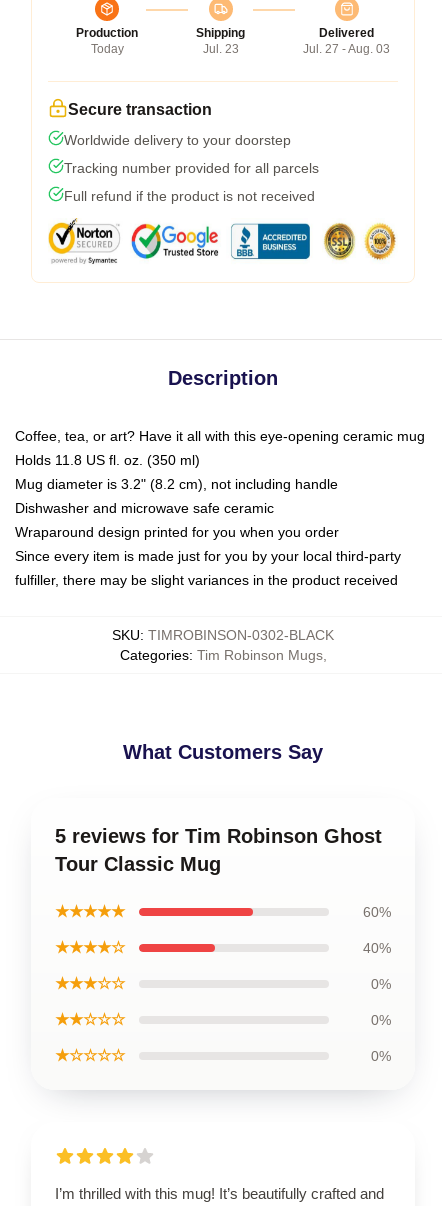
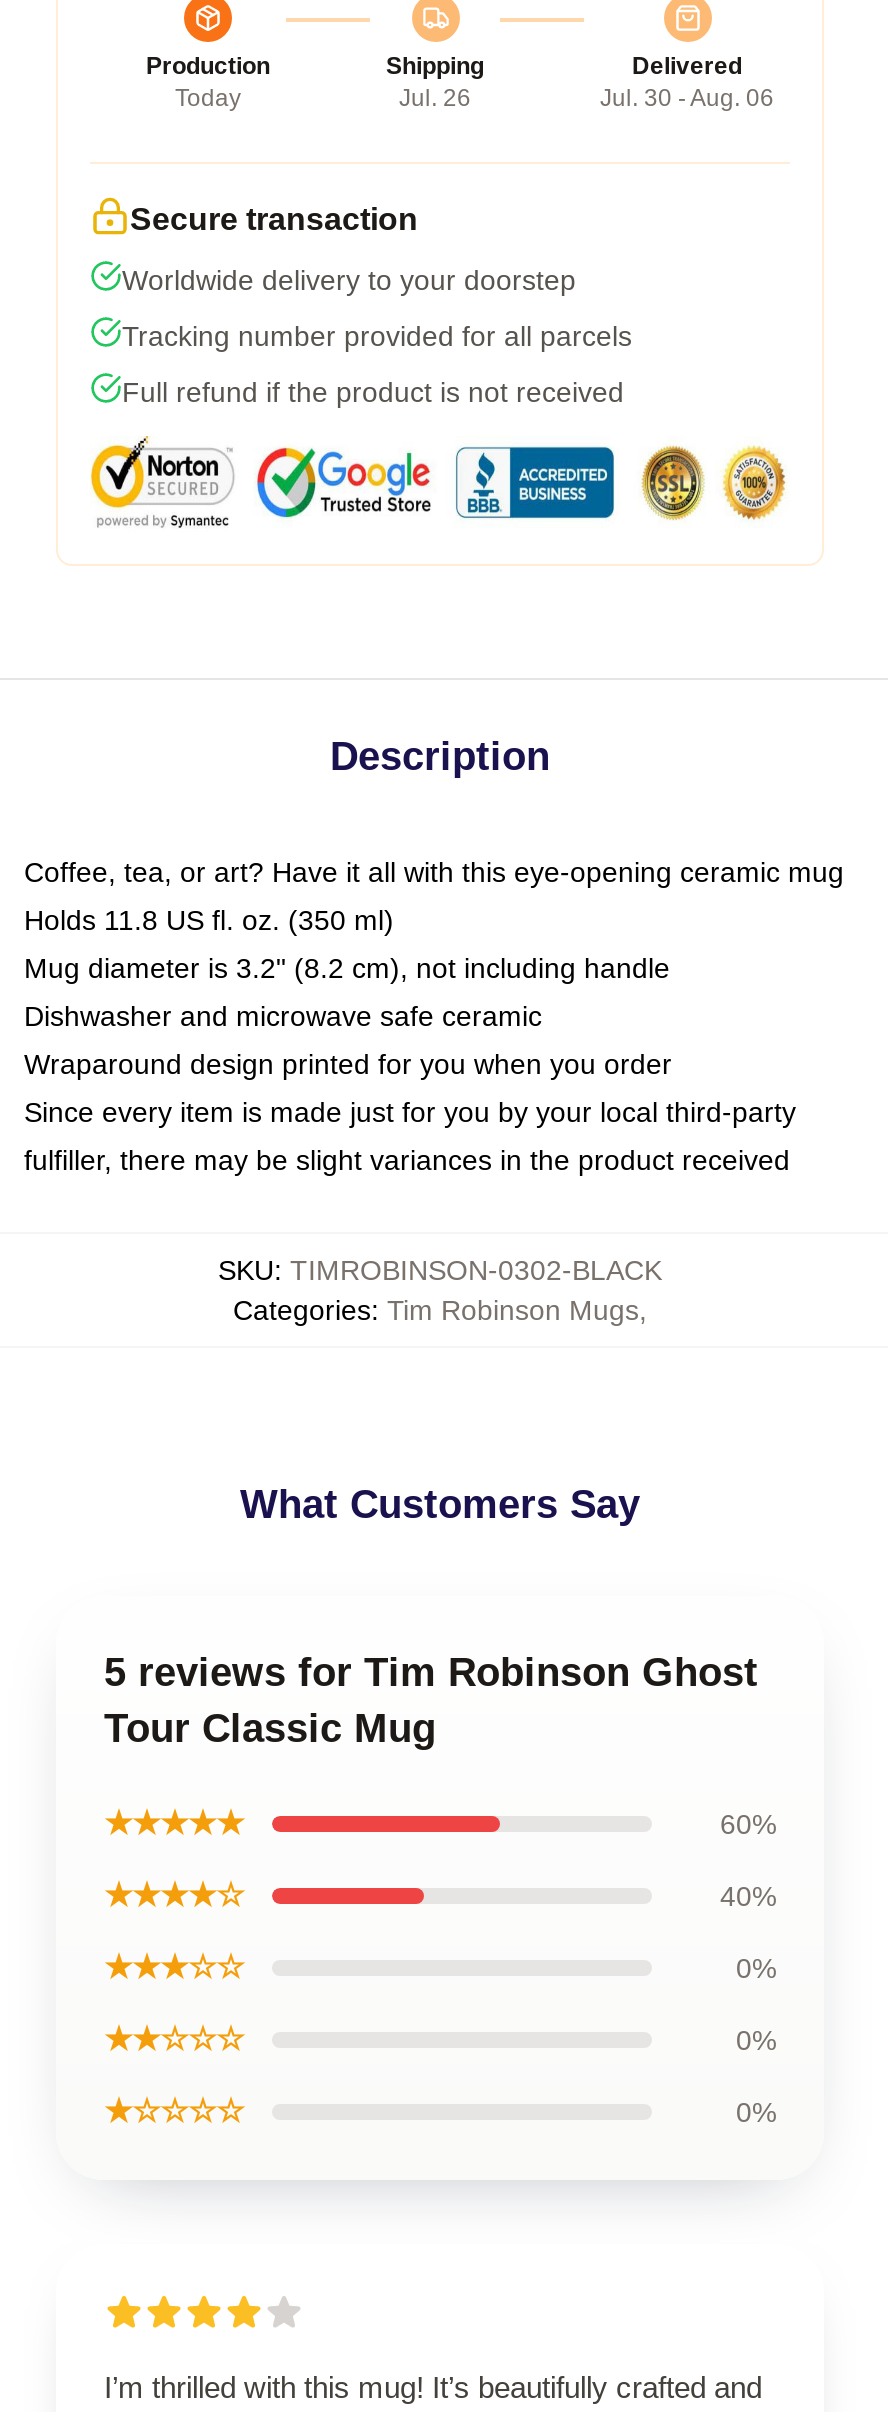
- Jul. 23
+ Jul. 26

- Jul. 27 - Aug. 03
+ Jul. 30 - Aug. 06
